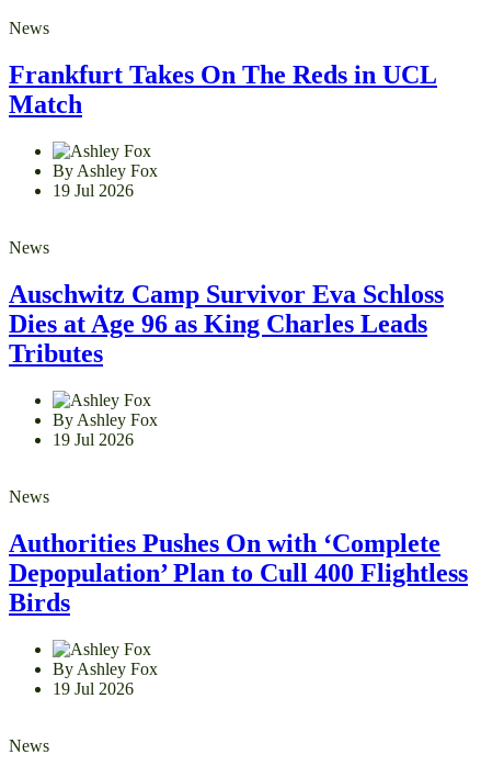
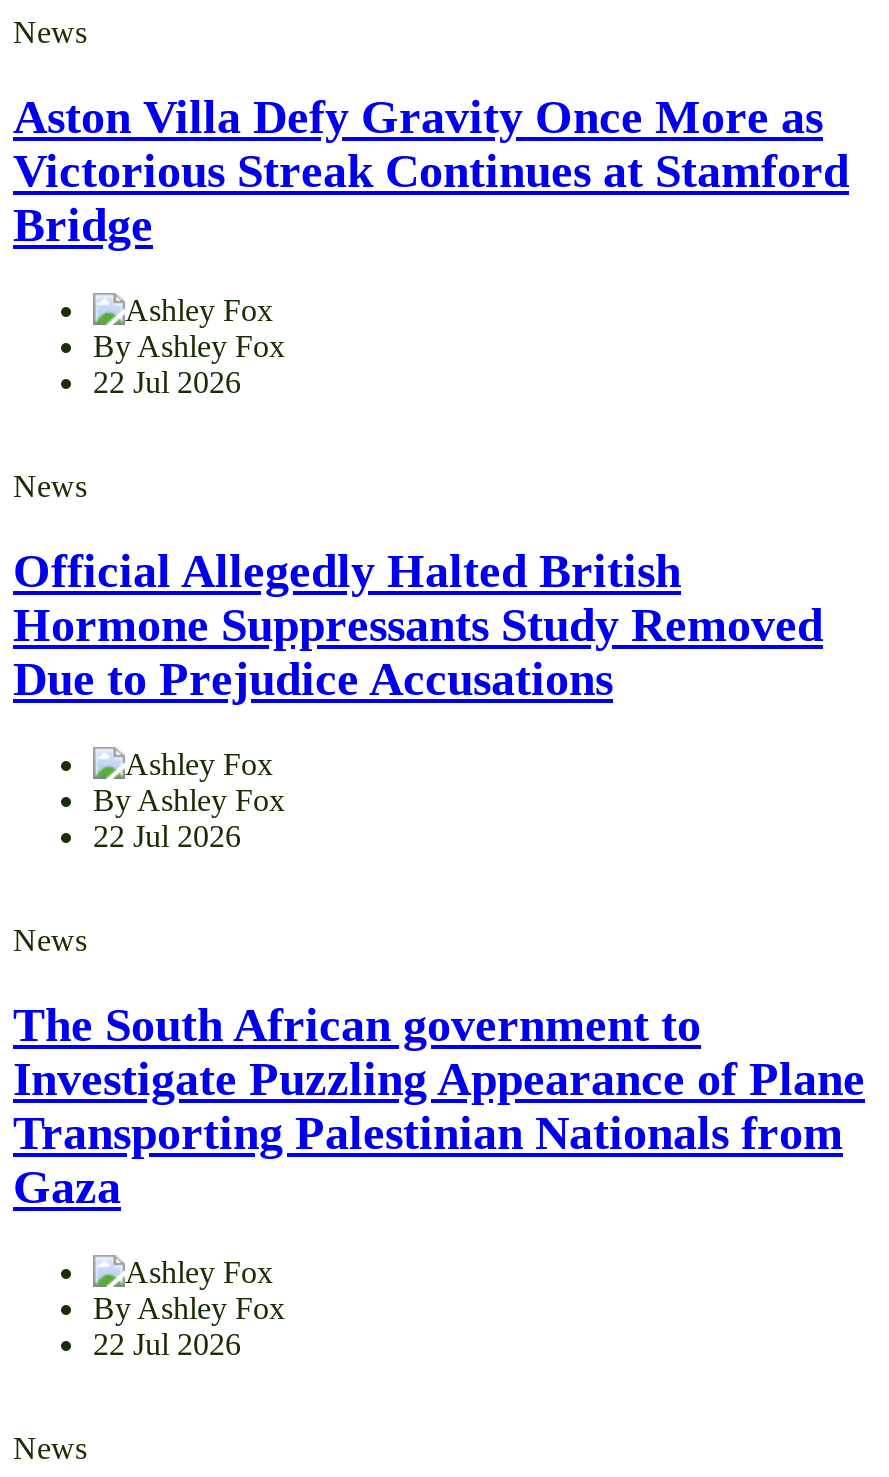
- Frankfurt Takes On The Reds in UCL
- Match
+ Aston Villa Defy Gravity Once More as
+ Victorious Streak Continues at Stamford
+ Bridge

- 19 Jul 2026
+ 22 Jul 2026

- Auschwitz Camp Survivor Eva Schloss
- Dies at Age 96 as King Charles Leads
- Tributes
+ Official Allegedly Halted British
+ Hormone Suppressants Study Removed
+ Due to Prejudice Accusations

- 19 Jul 2026
+ 22 Jul 2026

- Authorities Pushes On with ‘Complete
- Depopulation’ Plan to Cull 400 Flightless
- Birds
+ The South African government to
+ Investigate Puzzling Appearance of Plane
+ Transporting Palestinian Nationals from
+ Gaza

- 19 Jul 2026
+ 22 Jul 2026
